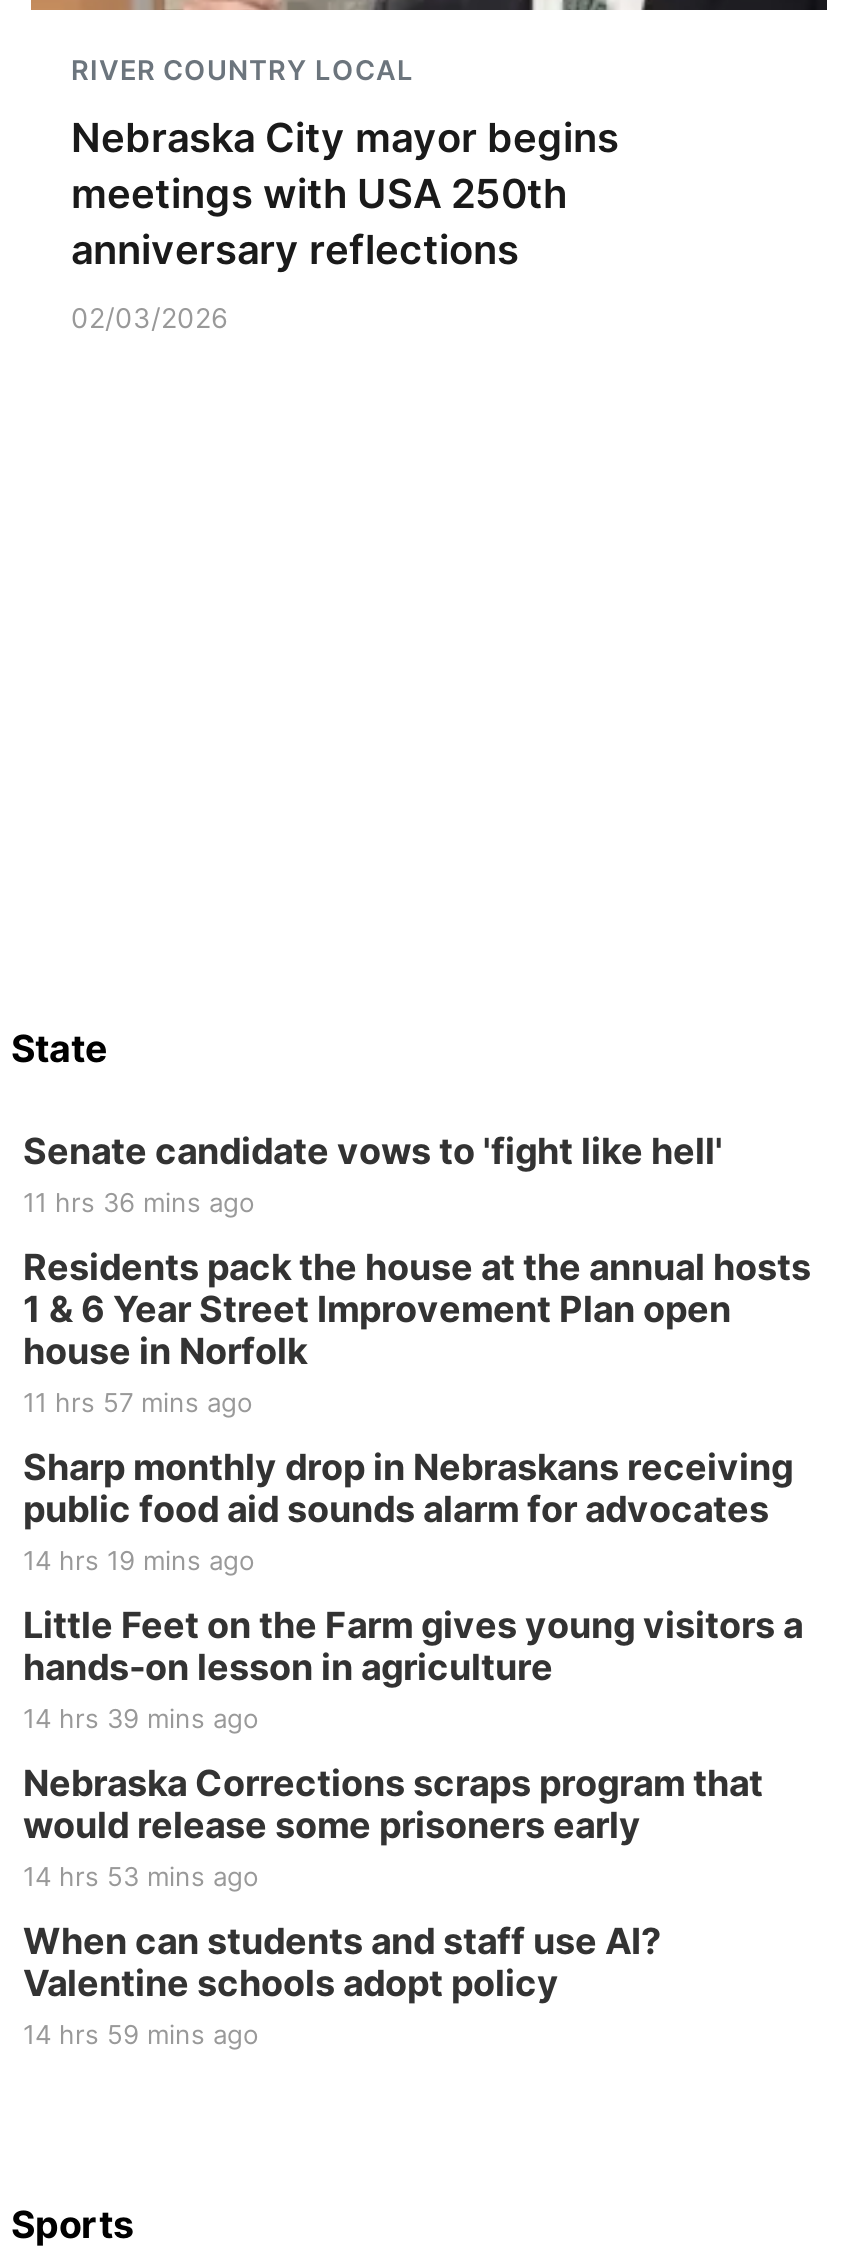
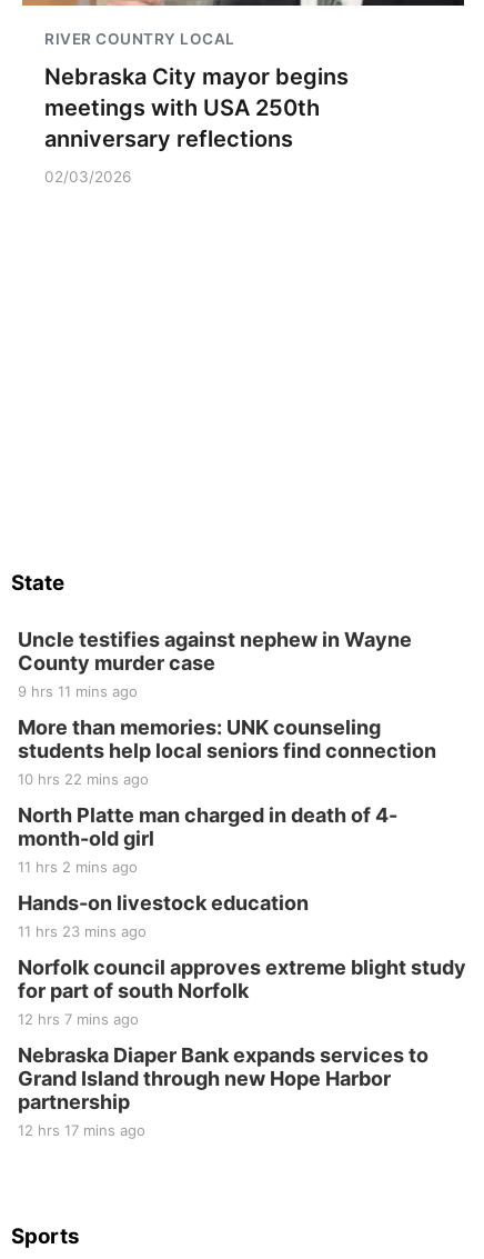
- Senate candidate vows to 'fight like hell'
- 11 hrs 36 mins ago
+ Uncle testifies against nephew in Wayne
+ County murder case
+ 9 hrs 11 mins ago

- Residents pack the house at the annual hosts
- 1 & 6 Year Street Improvement Plan open
- house in Norfolk
- 11 hrs 57 mins ago
+ More than memories: UNK counseling
+ students help local seniors find connection
+ 10 hrs 22 mins ago

- Sharp monthly drop in Nebraskans receiving
- public food aid sounds alarm for advocates
- 14 hrs 19 mins ago
+ North Platte man charged in death of 4-
+ month-old girl
+ 11 hrs 2 mins ago

- Little Feet on the Farm gives young visitors a
- hands-on lesson in agriculture
- 14 hrs 39 mins ago
+ Hands-on livestock education
+ 11 hrs 23 mins ago

- Nebraska Corrections scraps program that
- would release some prisoners early
- 14 hrs 53 mins ago
+ Norfolk council approves extreme blight study
+ for part of south Norfolk
+ 12 hrs 7 mins ago

- When can students and staff use AI?
- Valentine schools adopt policy
- 14 hrs 59 mins ago
+ Nebraska Diaper Bank expands services to
+ Grand Island through new Hope Harbor
+ partnership
+ 12 hrs 17 mins ago
